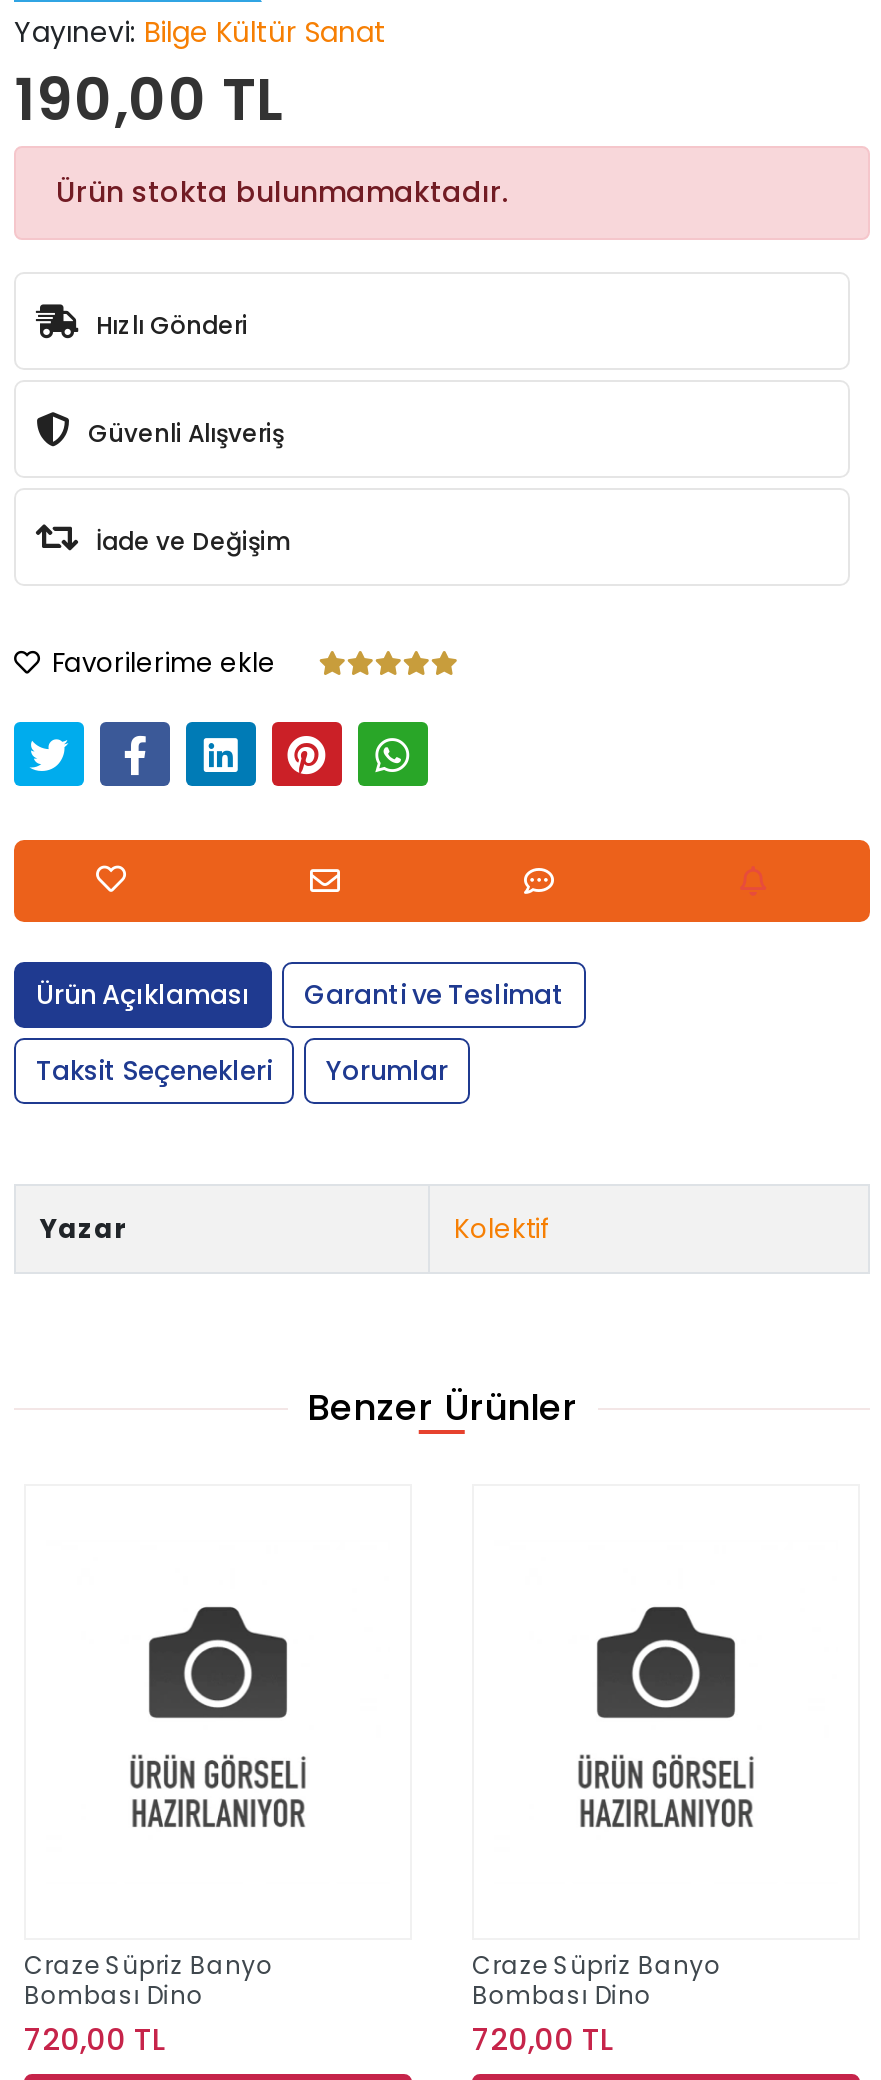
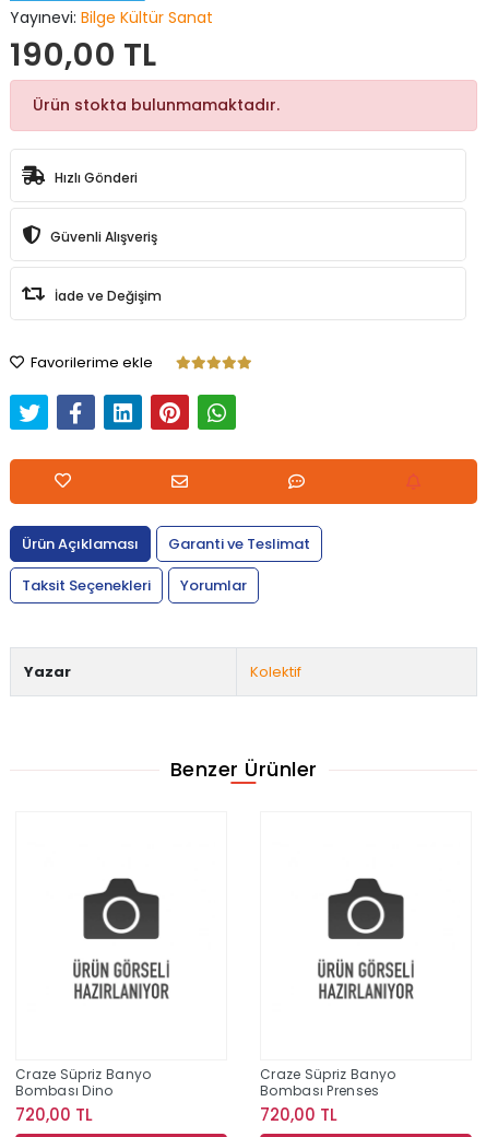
- Bombası Dino
+ Bombası Prenses
